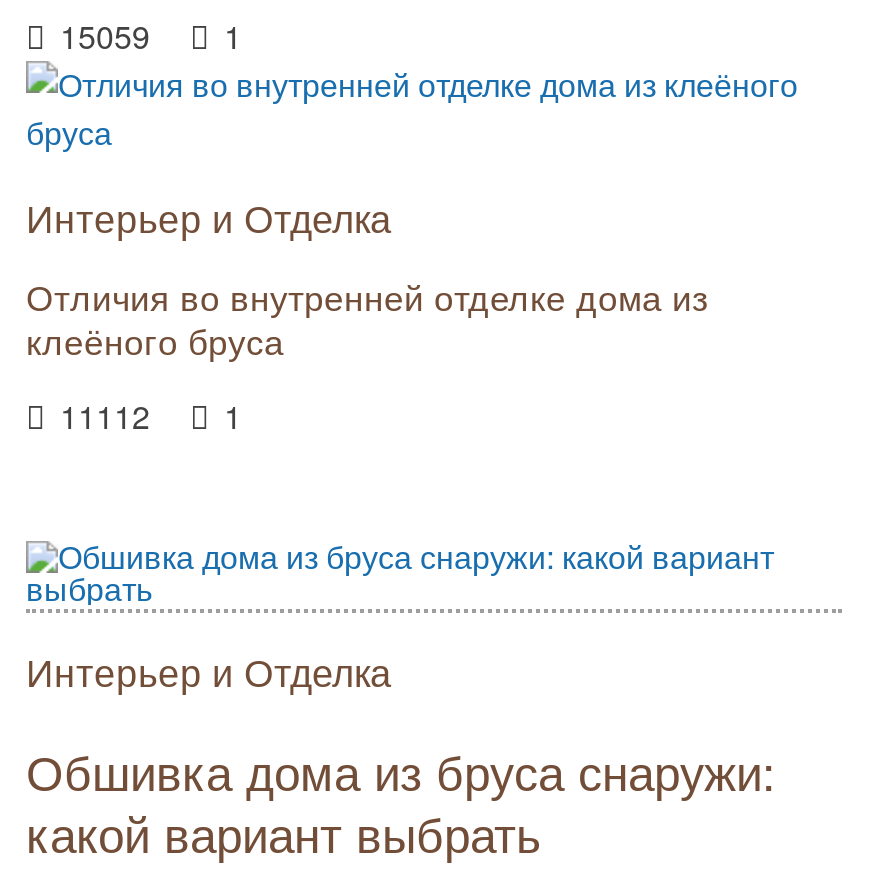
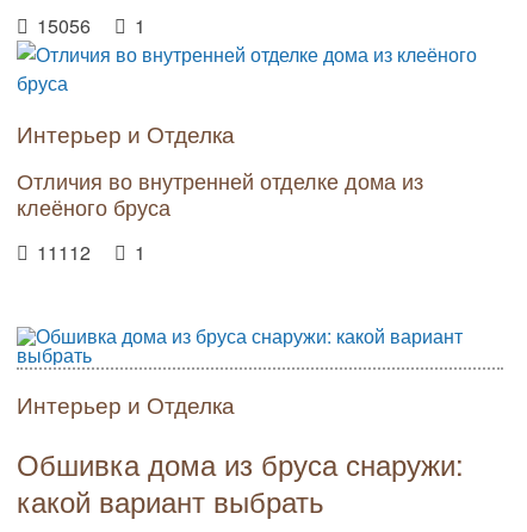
- 15059 1
+ 15056 1
